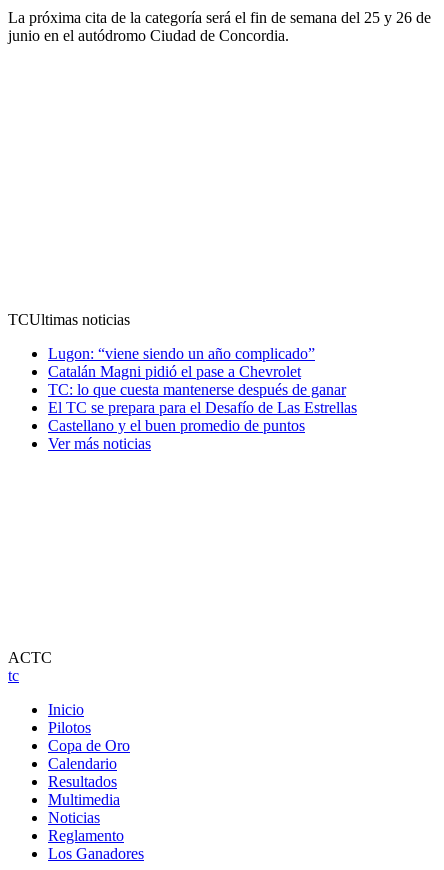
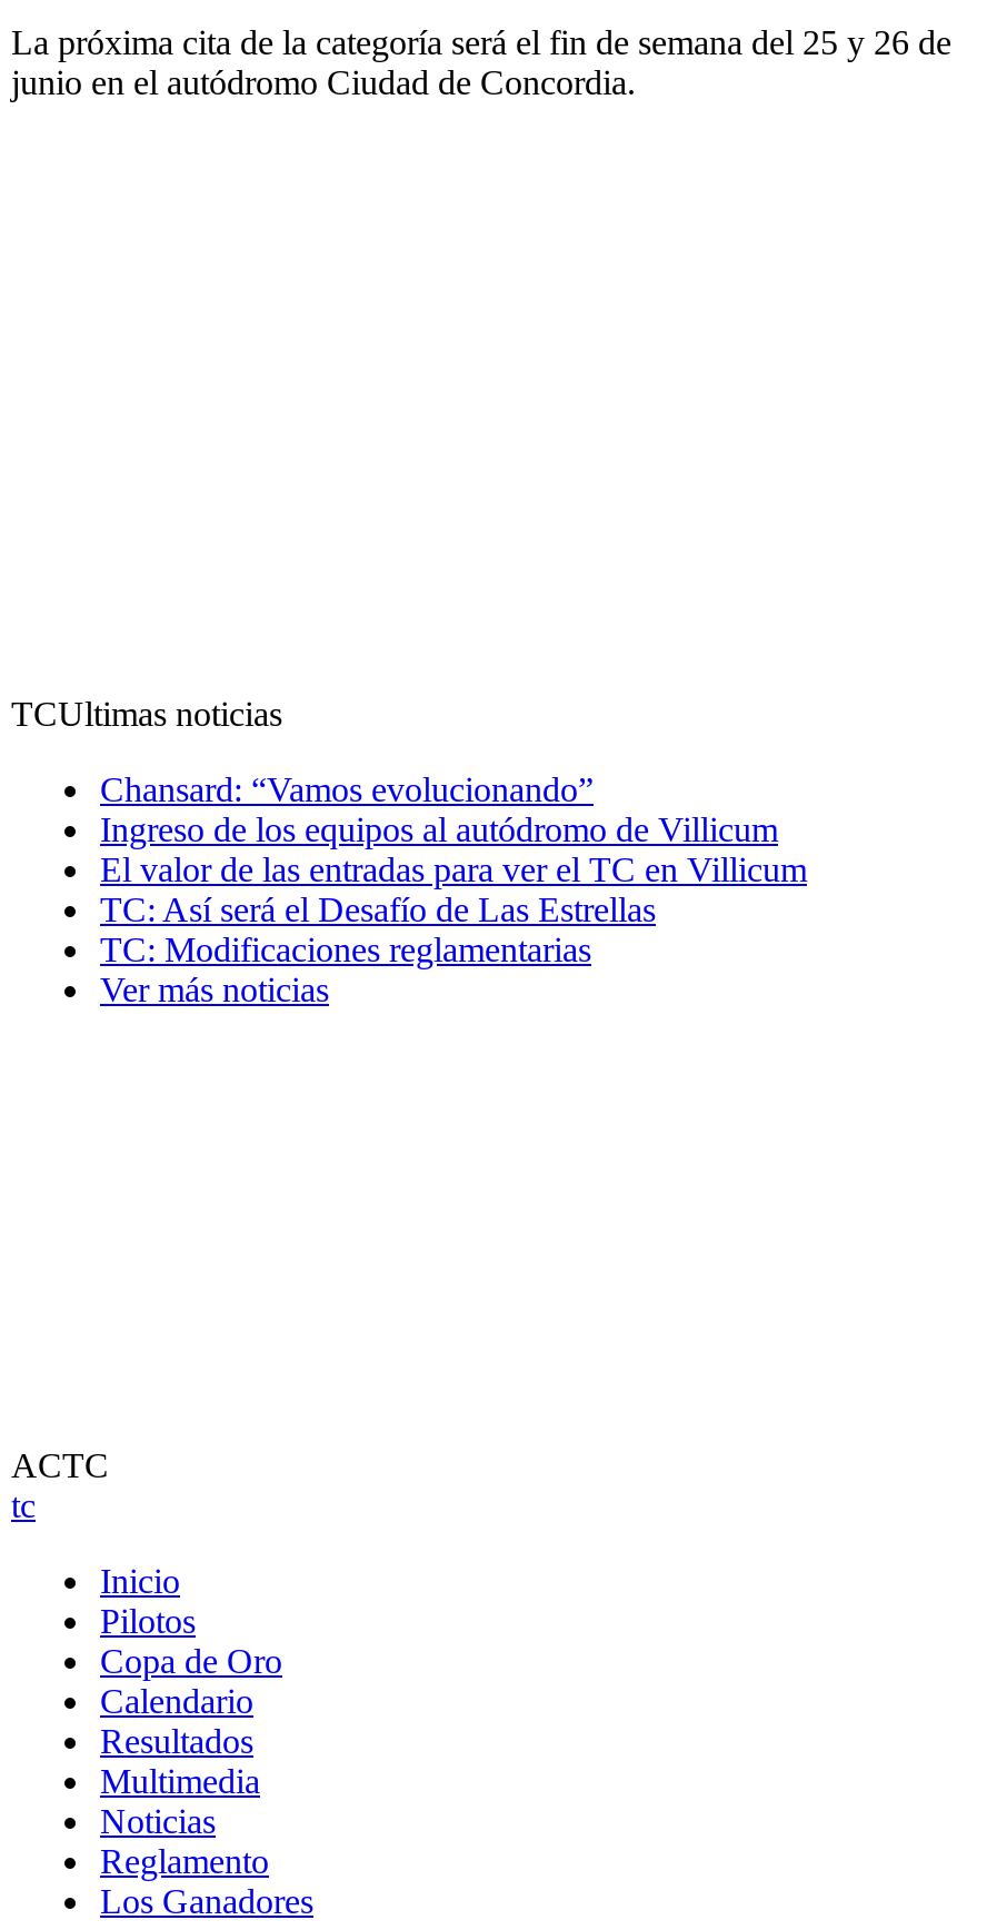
- Lugon: “viene siendo un año complicado”
- Catalán Magni pidió el pase a Chevrolet
- TC: lo que cuesta mantenerse después de ganar
- El TC se prepara para el Desafío de Las Estrellas
- Castellano y el buen promedio de puntos
+ Chansard: “Vamos evolucionando”
+ Ingreso de los equipos al autódromo de Villicum
+ El valor de las entradas para ver el TC en Villicum
+ TC: Así será el Desafío de Las Estrellas
+ TC: Modificaciones reglamentarias
